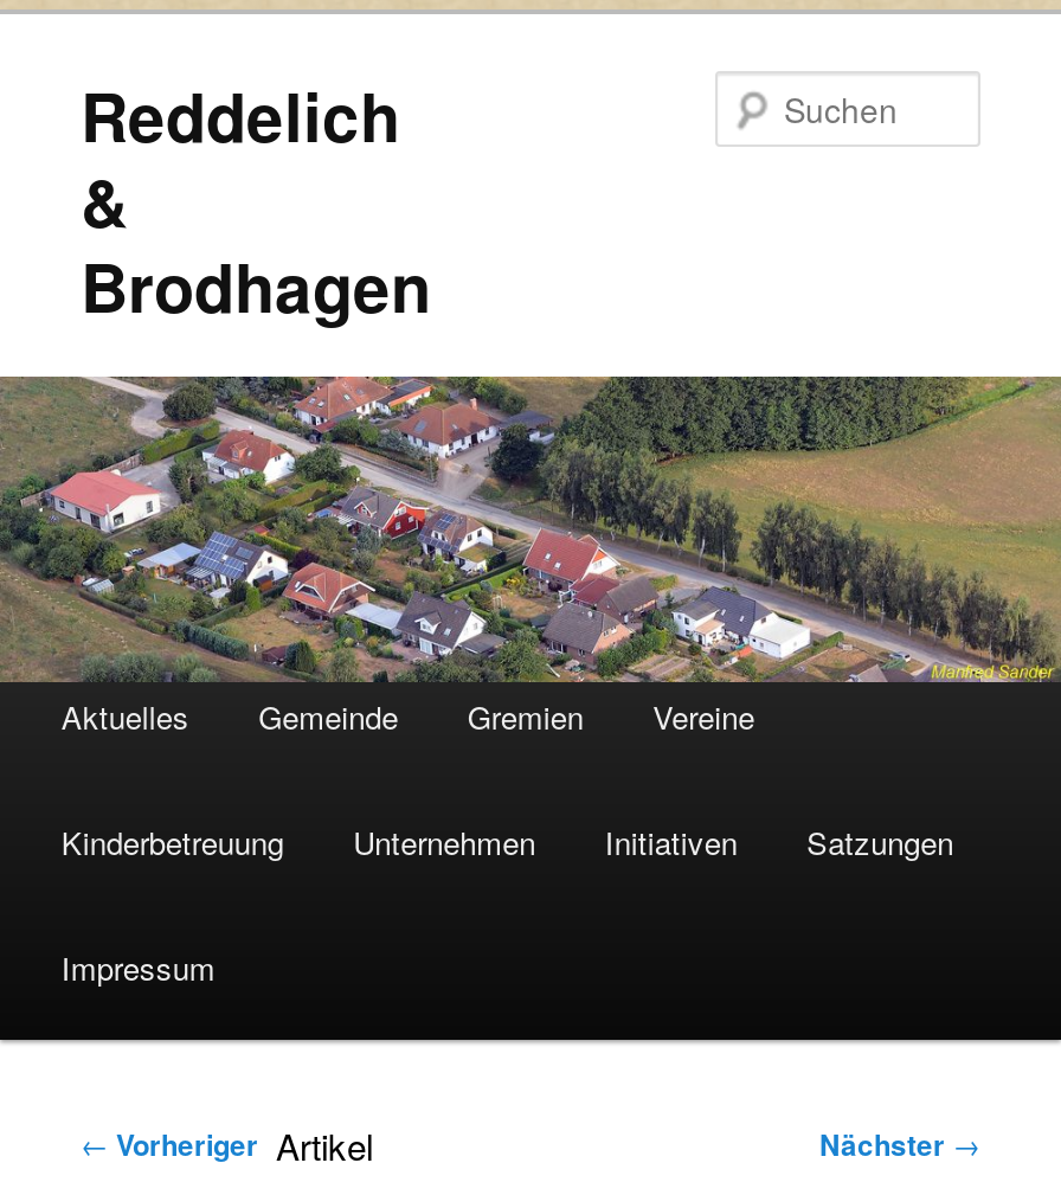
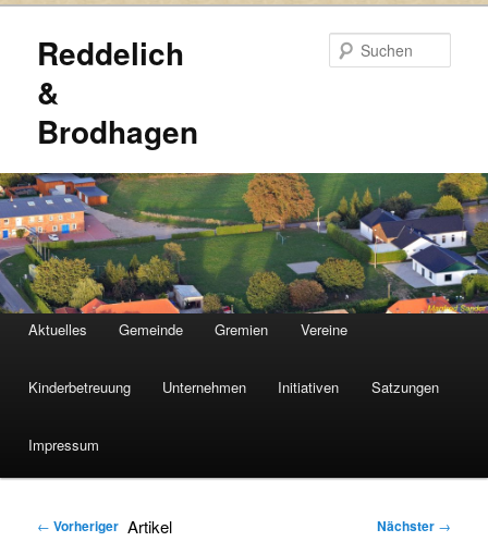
- [image]
+ [image]
